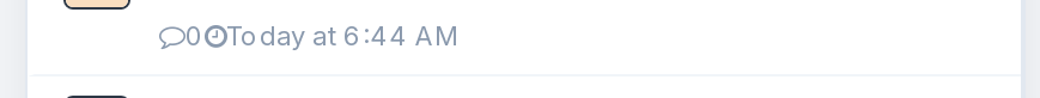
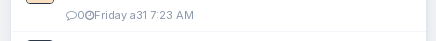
- 0 Today at 6:44 AM
+ 0 Friday a31 7:23 AM
